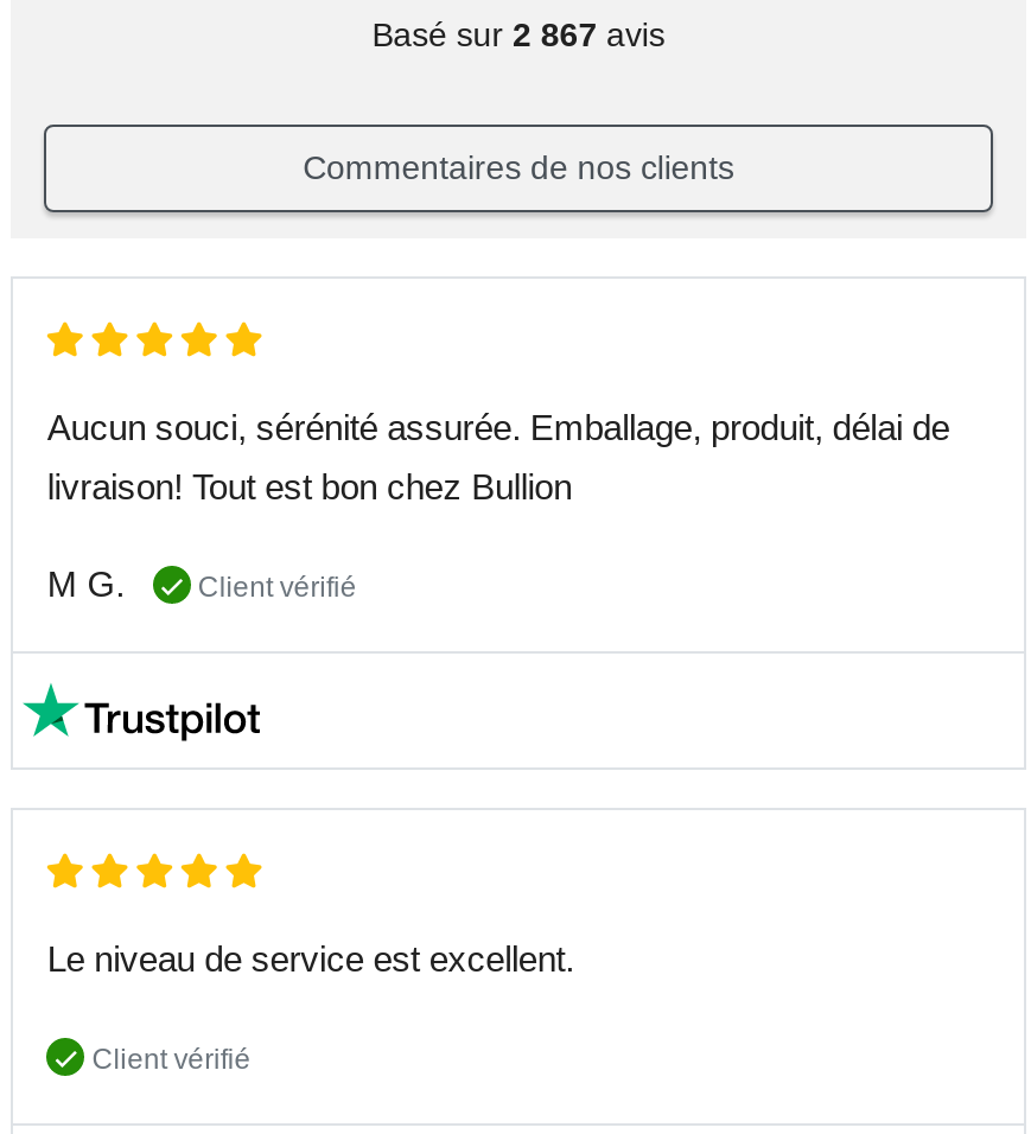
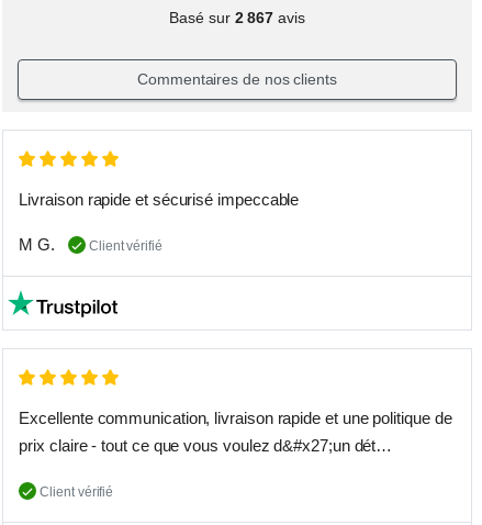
- Aucun souci, sérénité assurée. Emballage, produit, délai de
- livraison! Tout est bon chez Bullion
+ Livraison rapide et sécurisé impeccable

moved up: M G. | Client vérifié

- Le niveau de service est excellent.
+ Excellente communication, livraison rapide et une politique de
+ prix claire - tout ce que vous voulez d&#x27;un dét…
